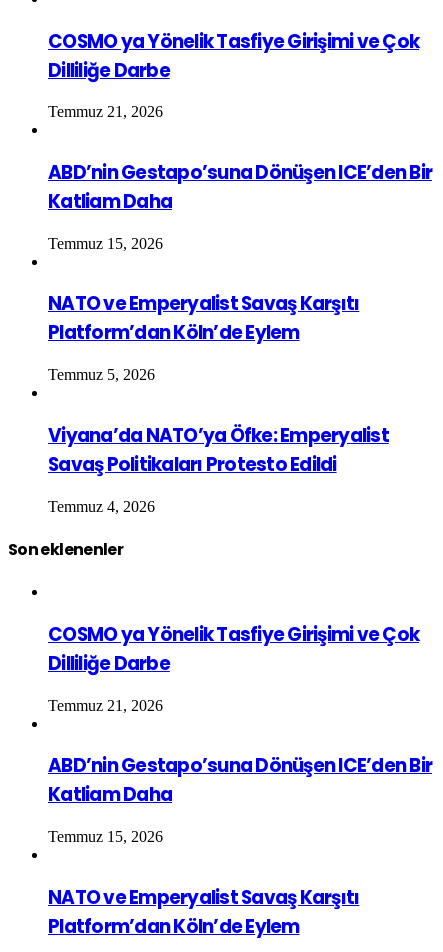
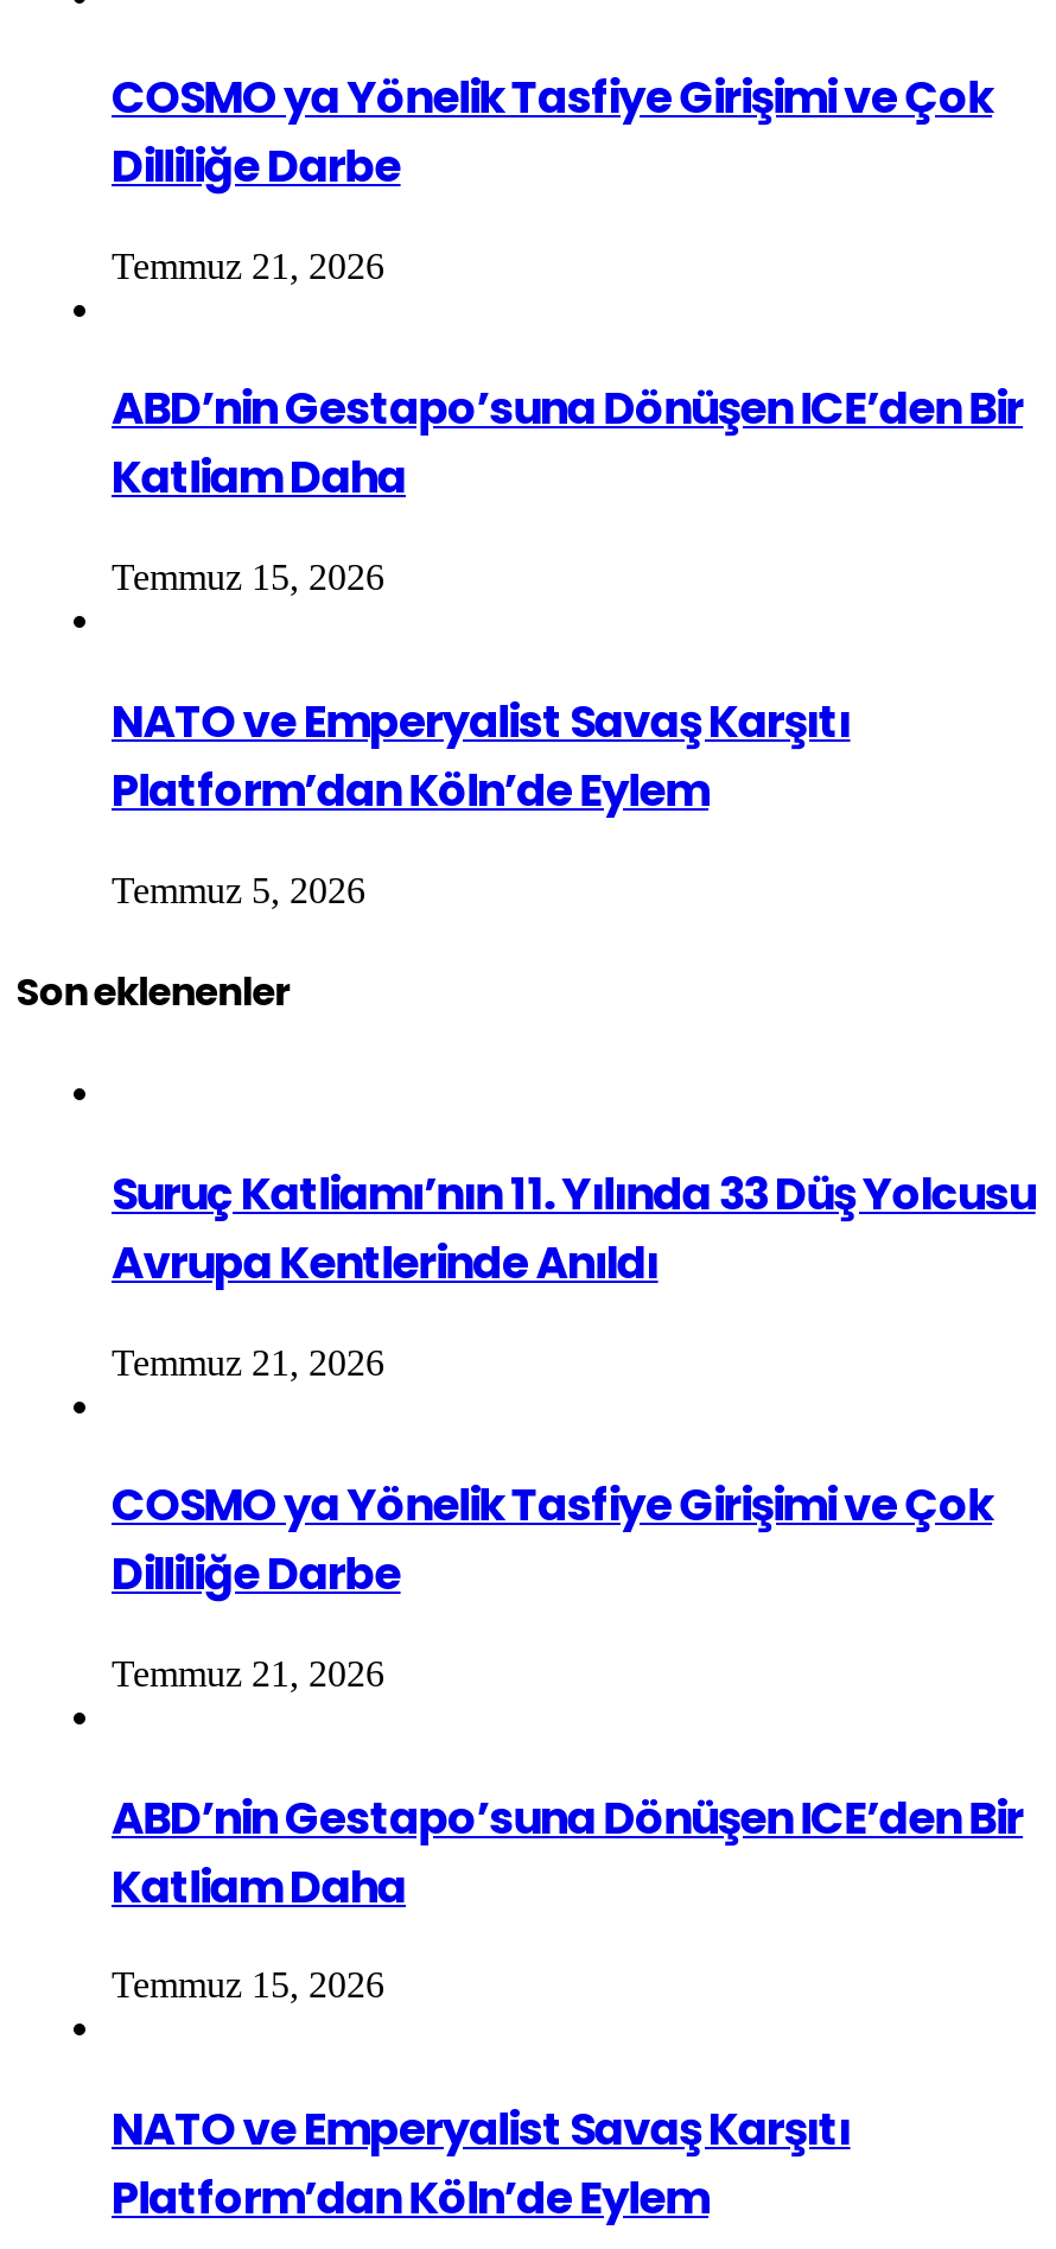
- Viyana’da NATO’ya Öfke: Emperyalist
- Savaş Politikaları Protesto Edildi
- Temmuz 4, 2026

moved up: Son eklenenler

+ Suruç Katliamı’nın 11. Yılında 33 Düş Yolcusu
+ Avrupa Kentlerinde Anıldı
+ Temmuz 21, 2026
